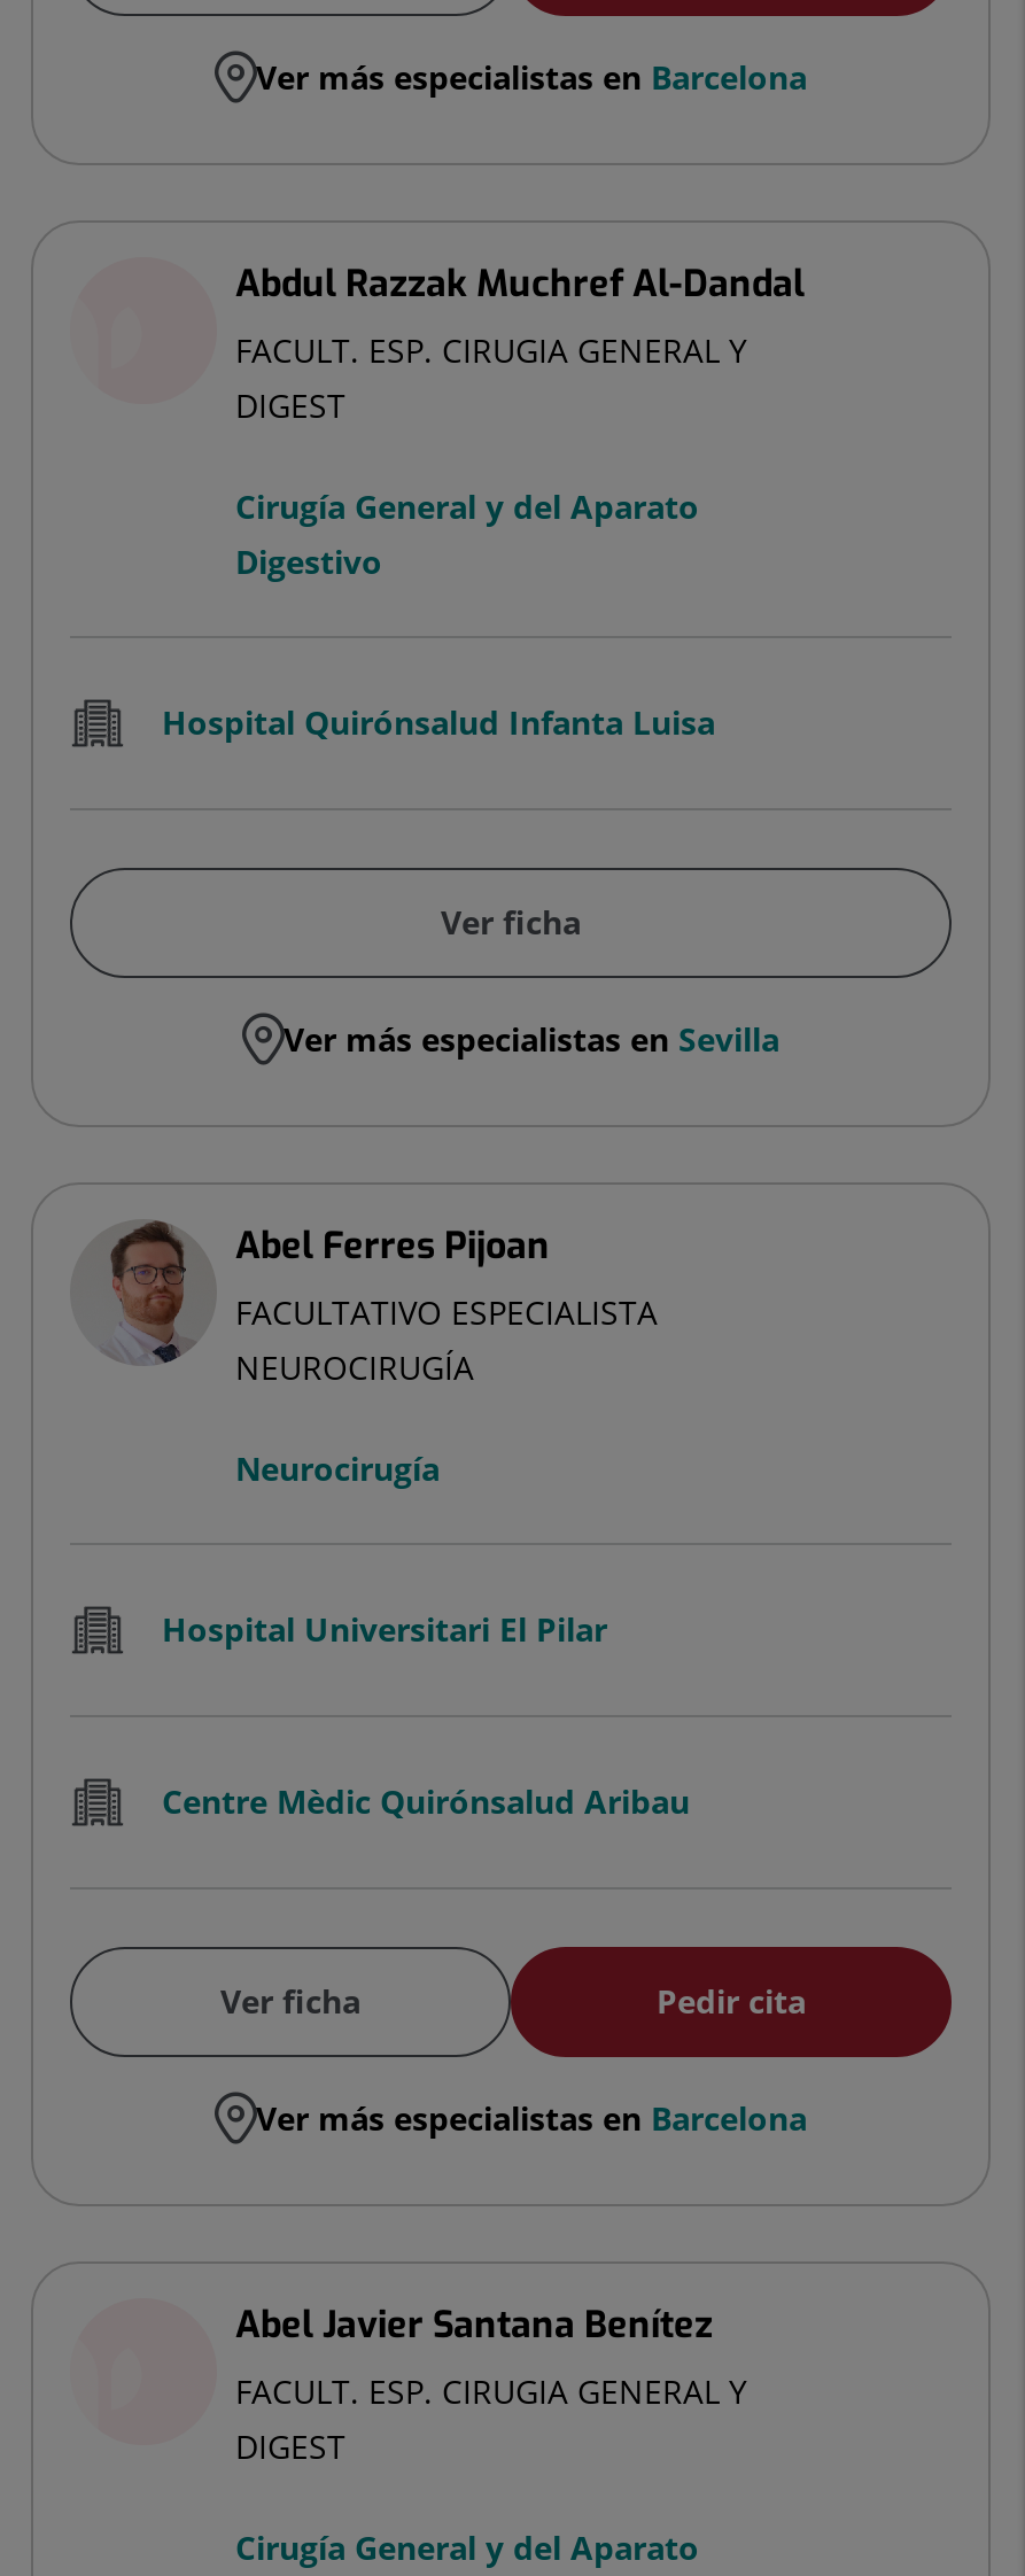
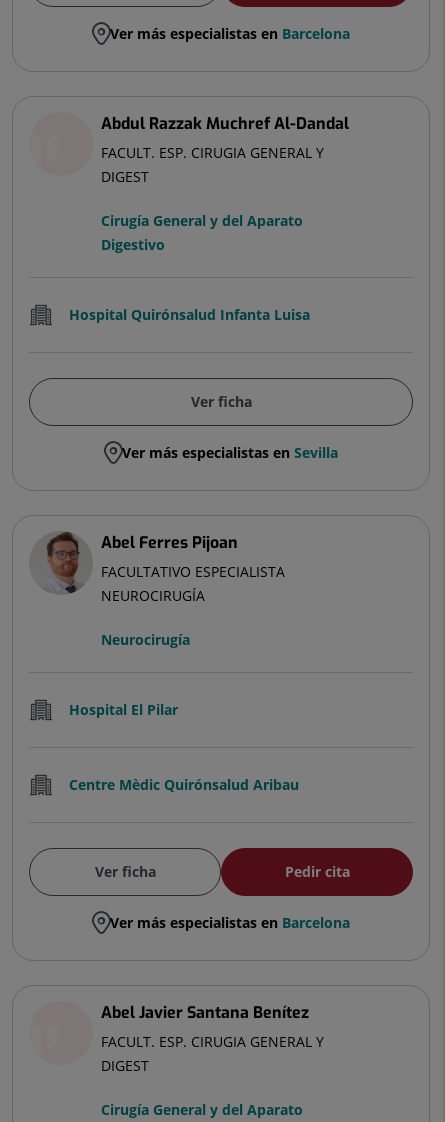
- Hospital Universitari El Pilar
+ Hospital El Pilar
